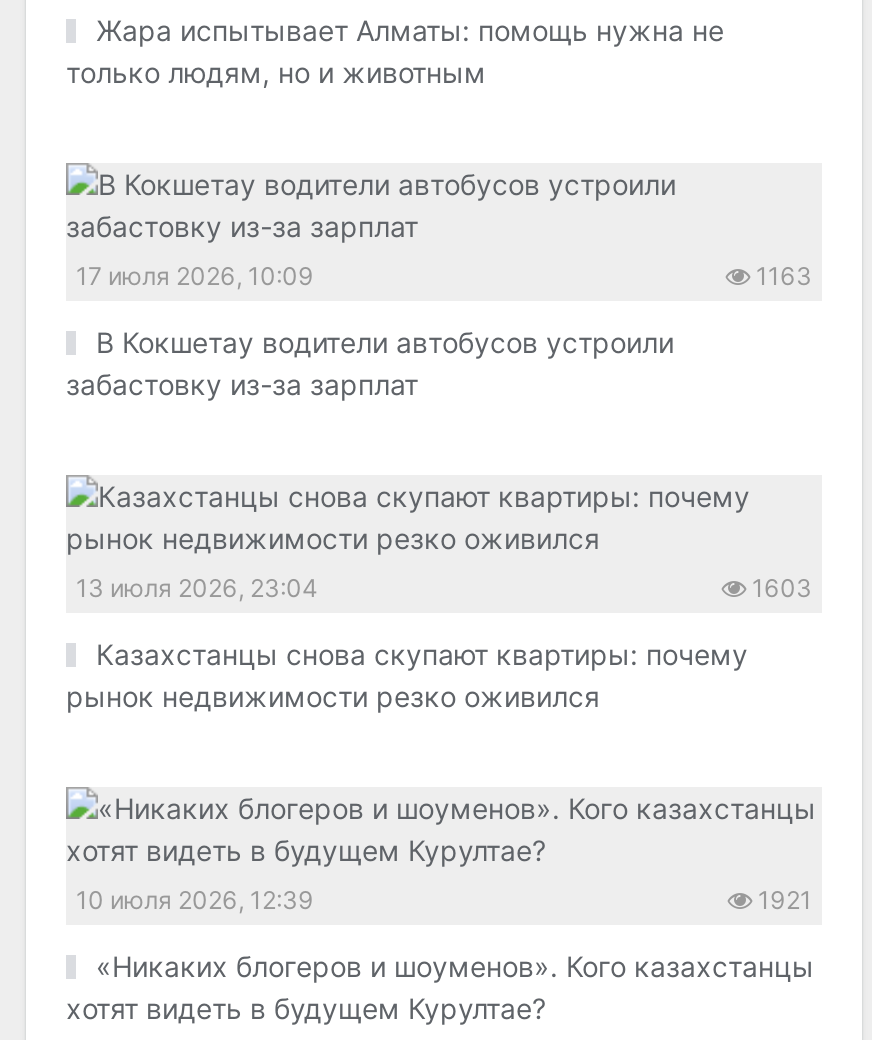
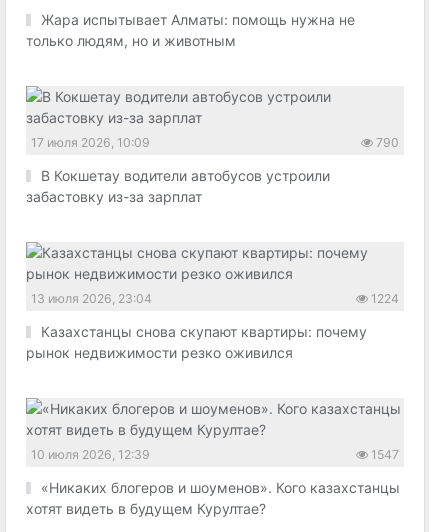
- 1163
+ 790

- 1603
+ 1224

- 1921
+ 1547
